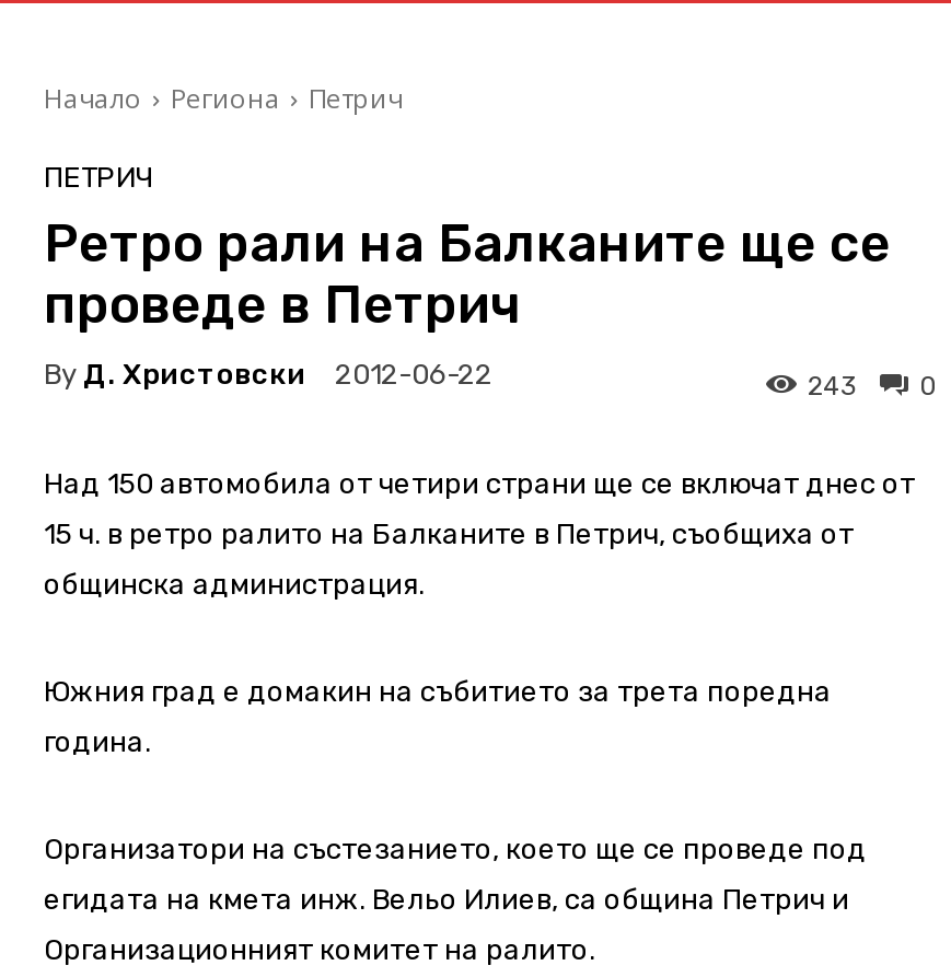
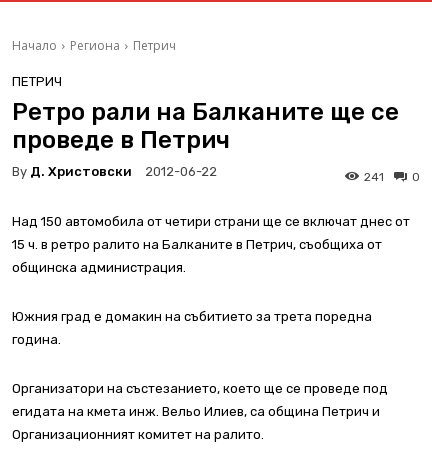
- 243 0
+ 241 0
